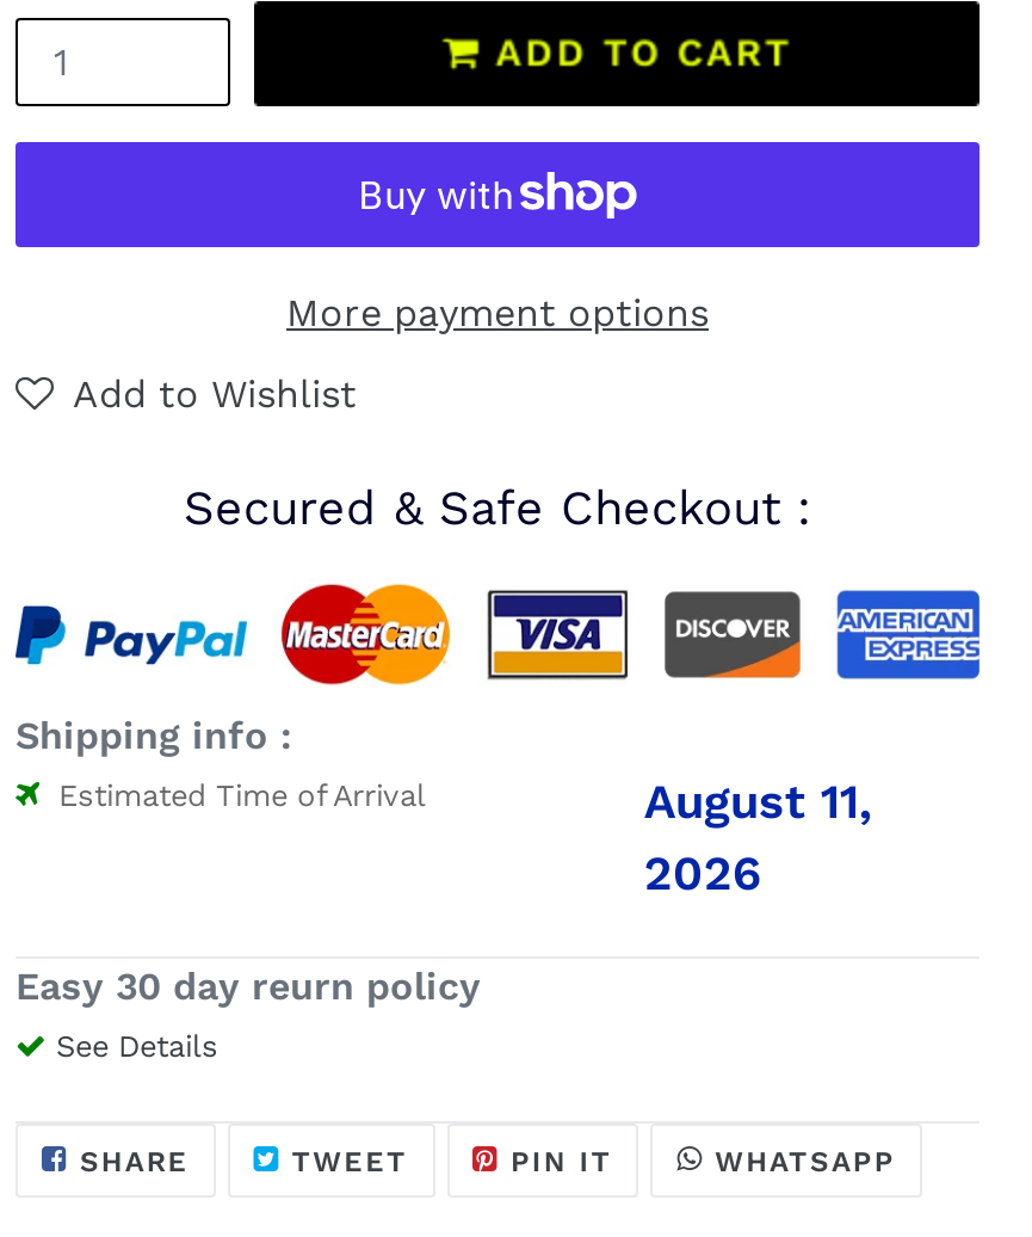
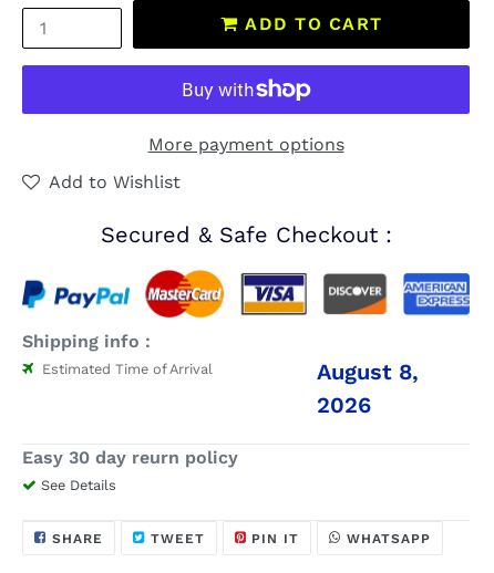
- August 11,
+ August 8,
